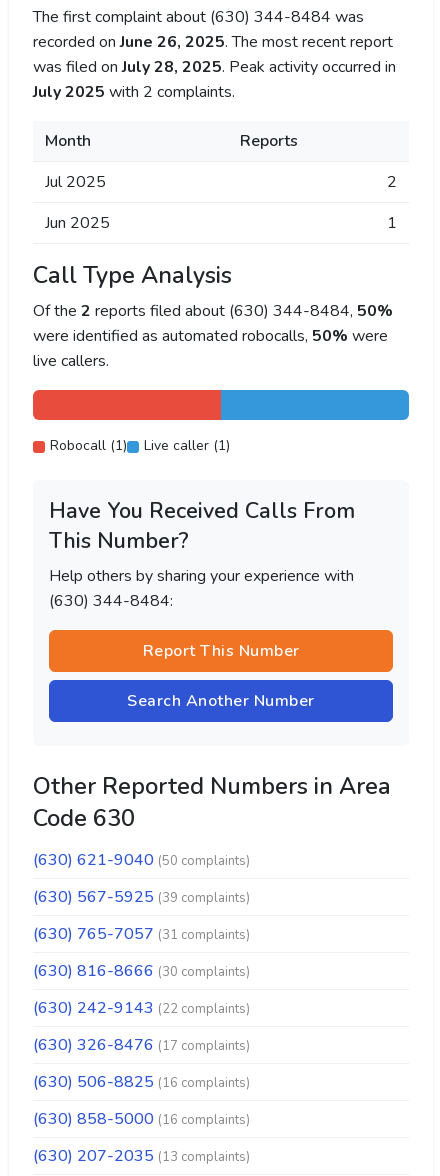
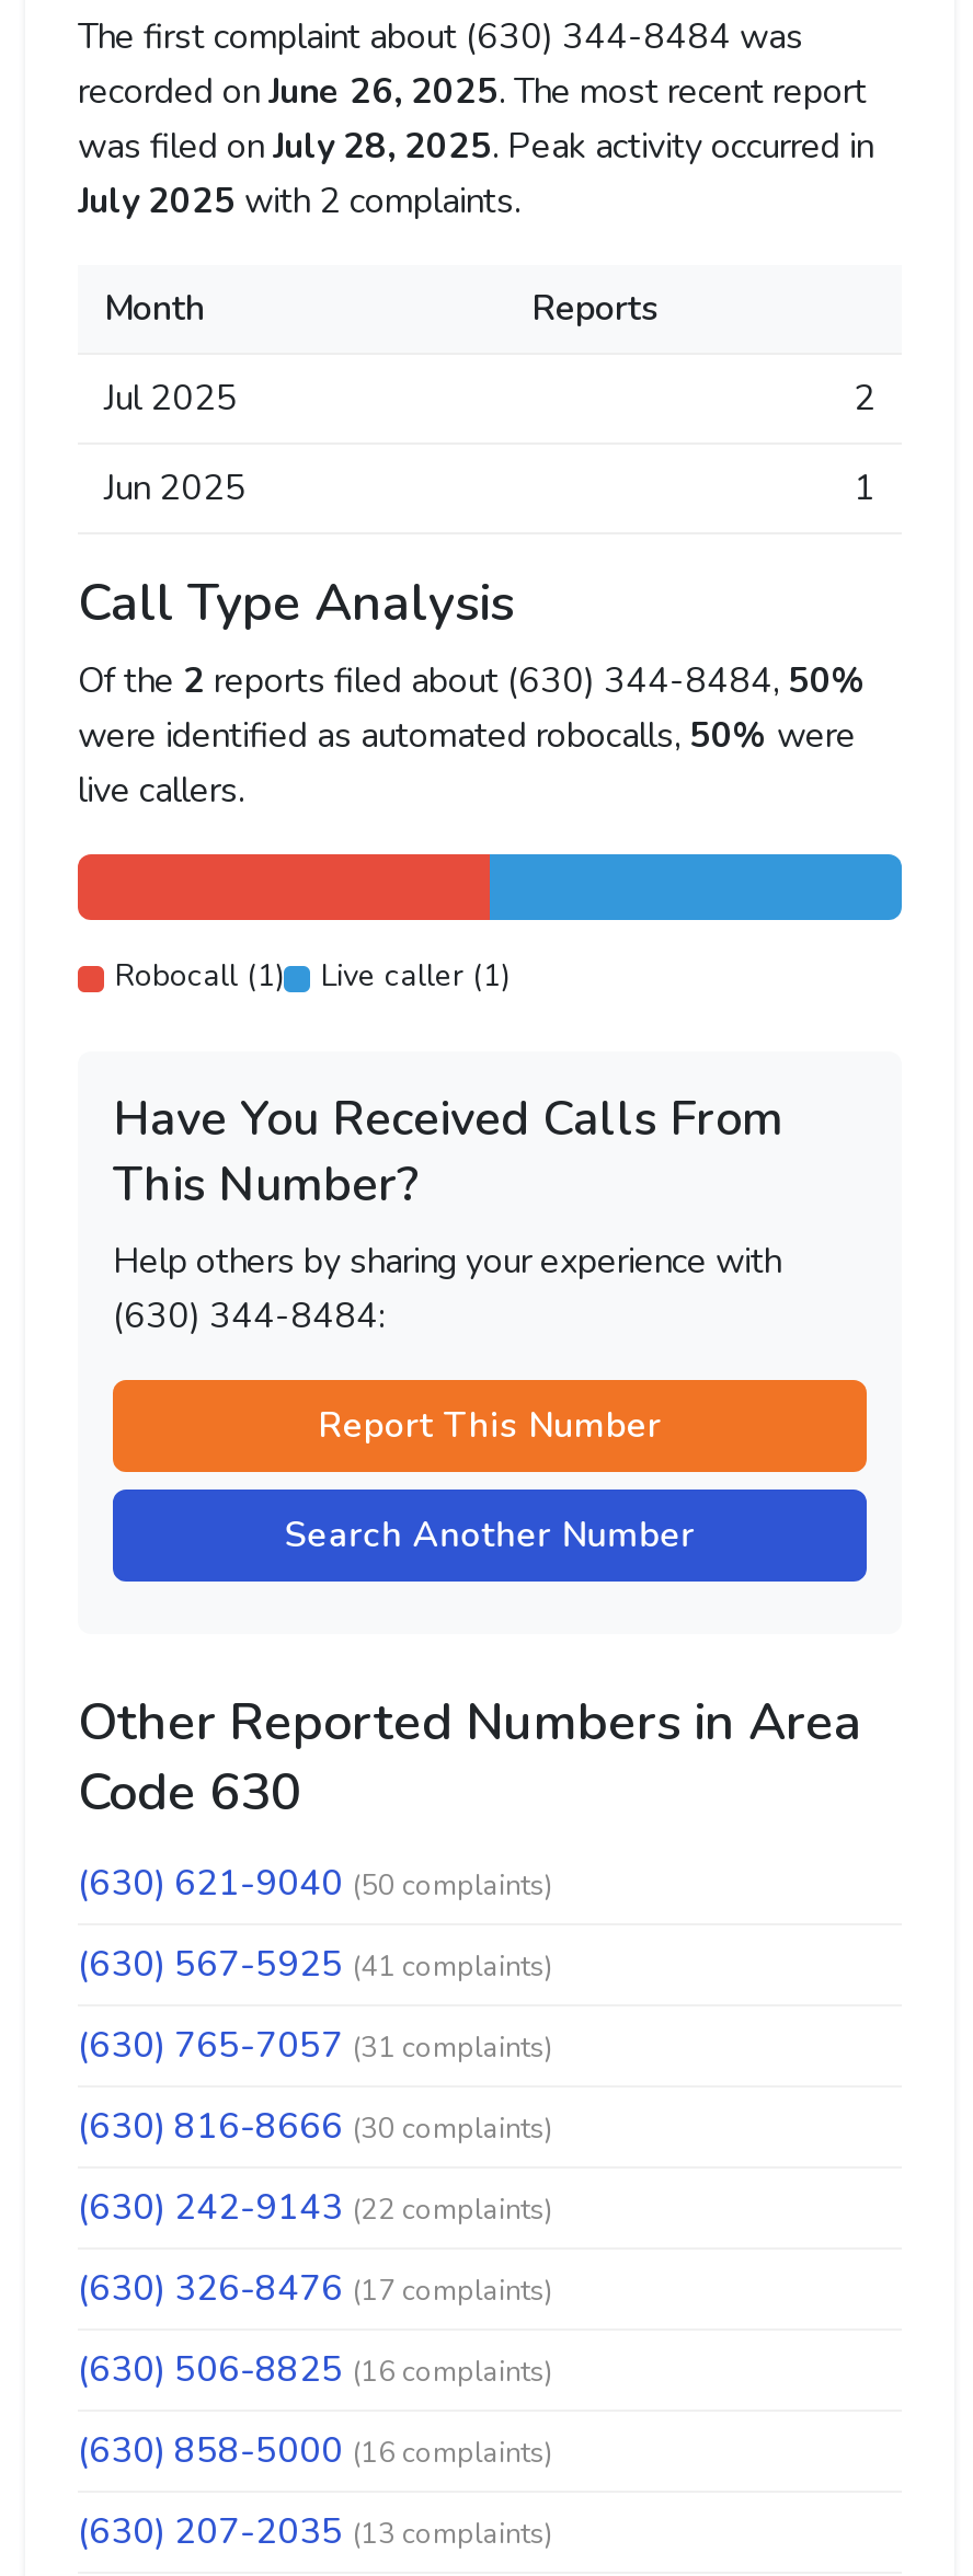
- (630) 567-5925 (39 complaints)
+ (630) 567-5925 (41 complaints)
